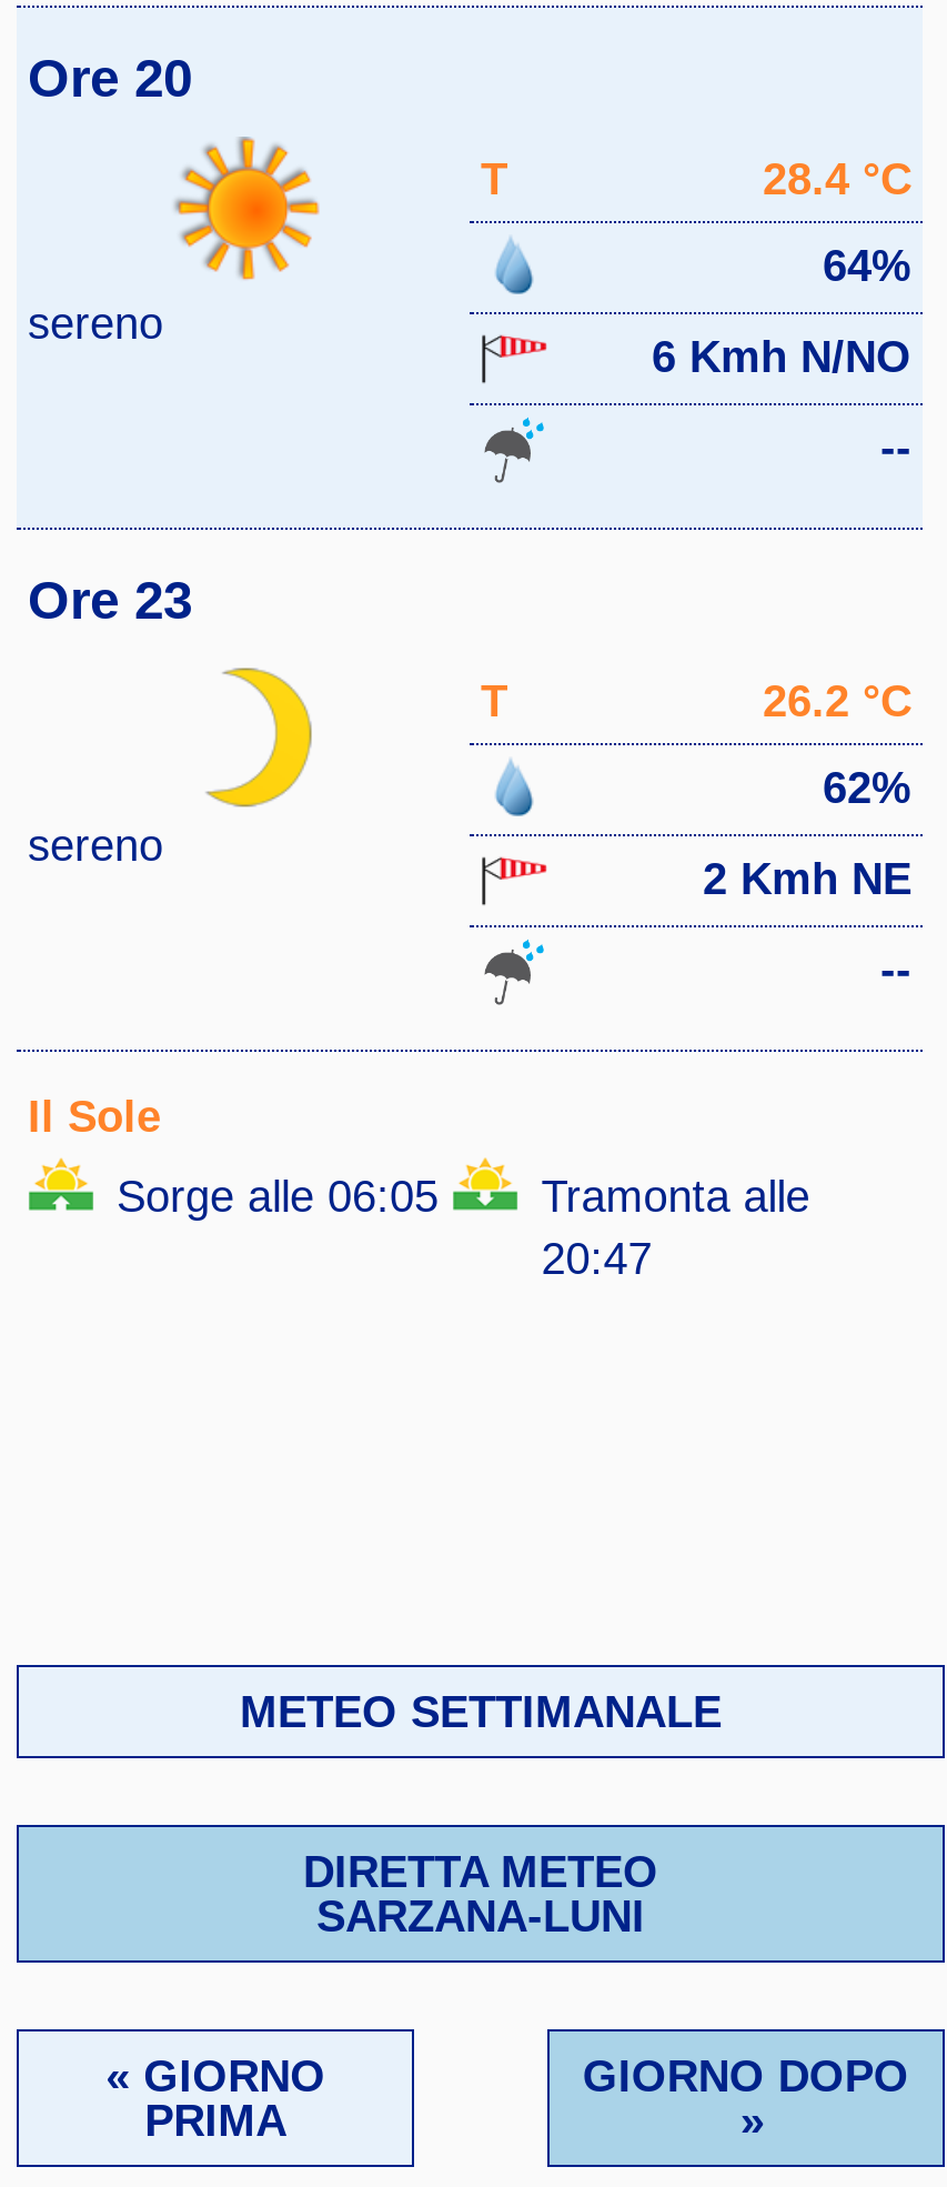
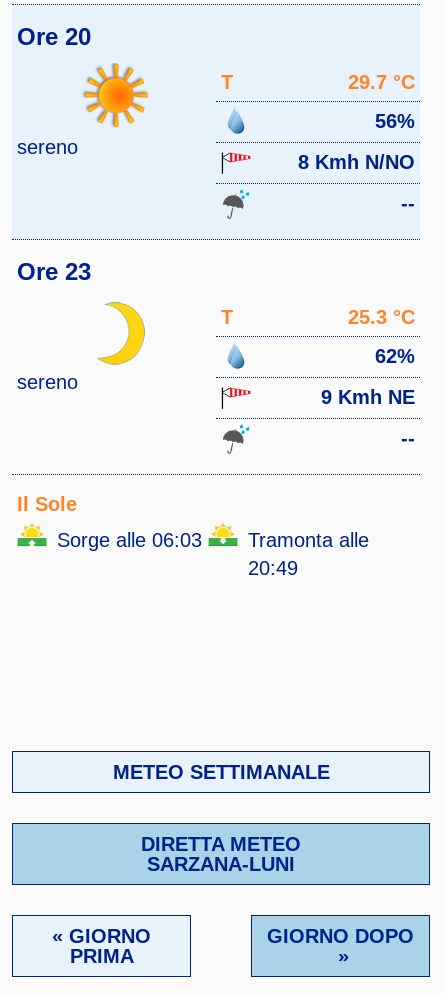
- 28.4 °C
+ 29.7 °C

- 64%
+ 56%

- 6 Kmh N/NO
+ 8 Kmh N/NO

- 26.2 °C
+ 25.3 °C

- 2 Kmh NE
+ 9 Kmh NE

- Sorge alle 06:05
+ Sorge alle 06:03

- 20:47
+ 20:49
